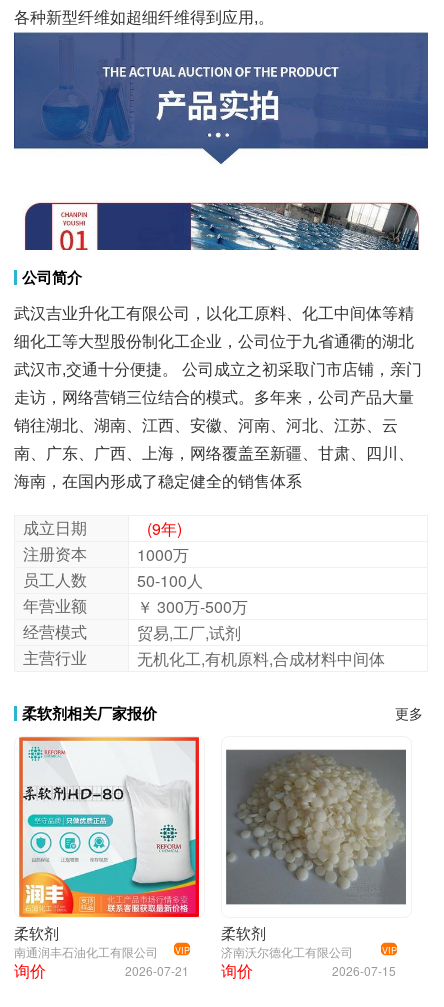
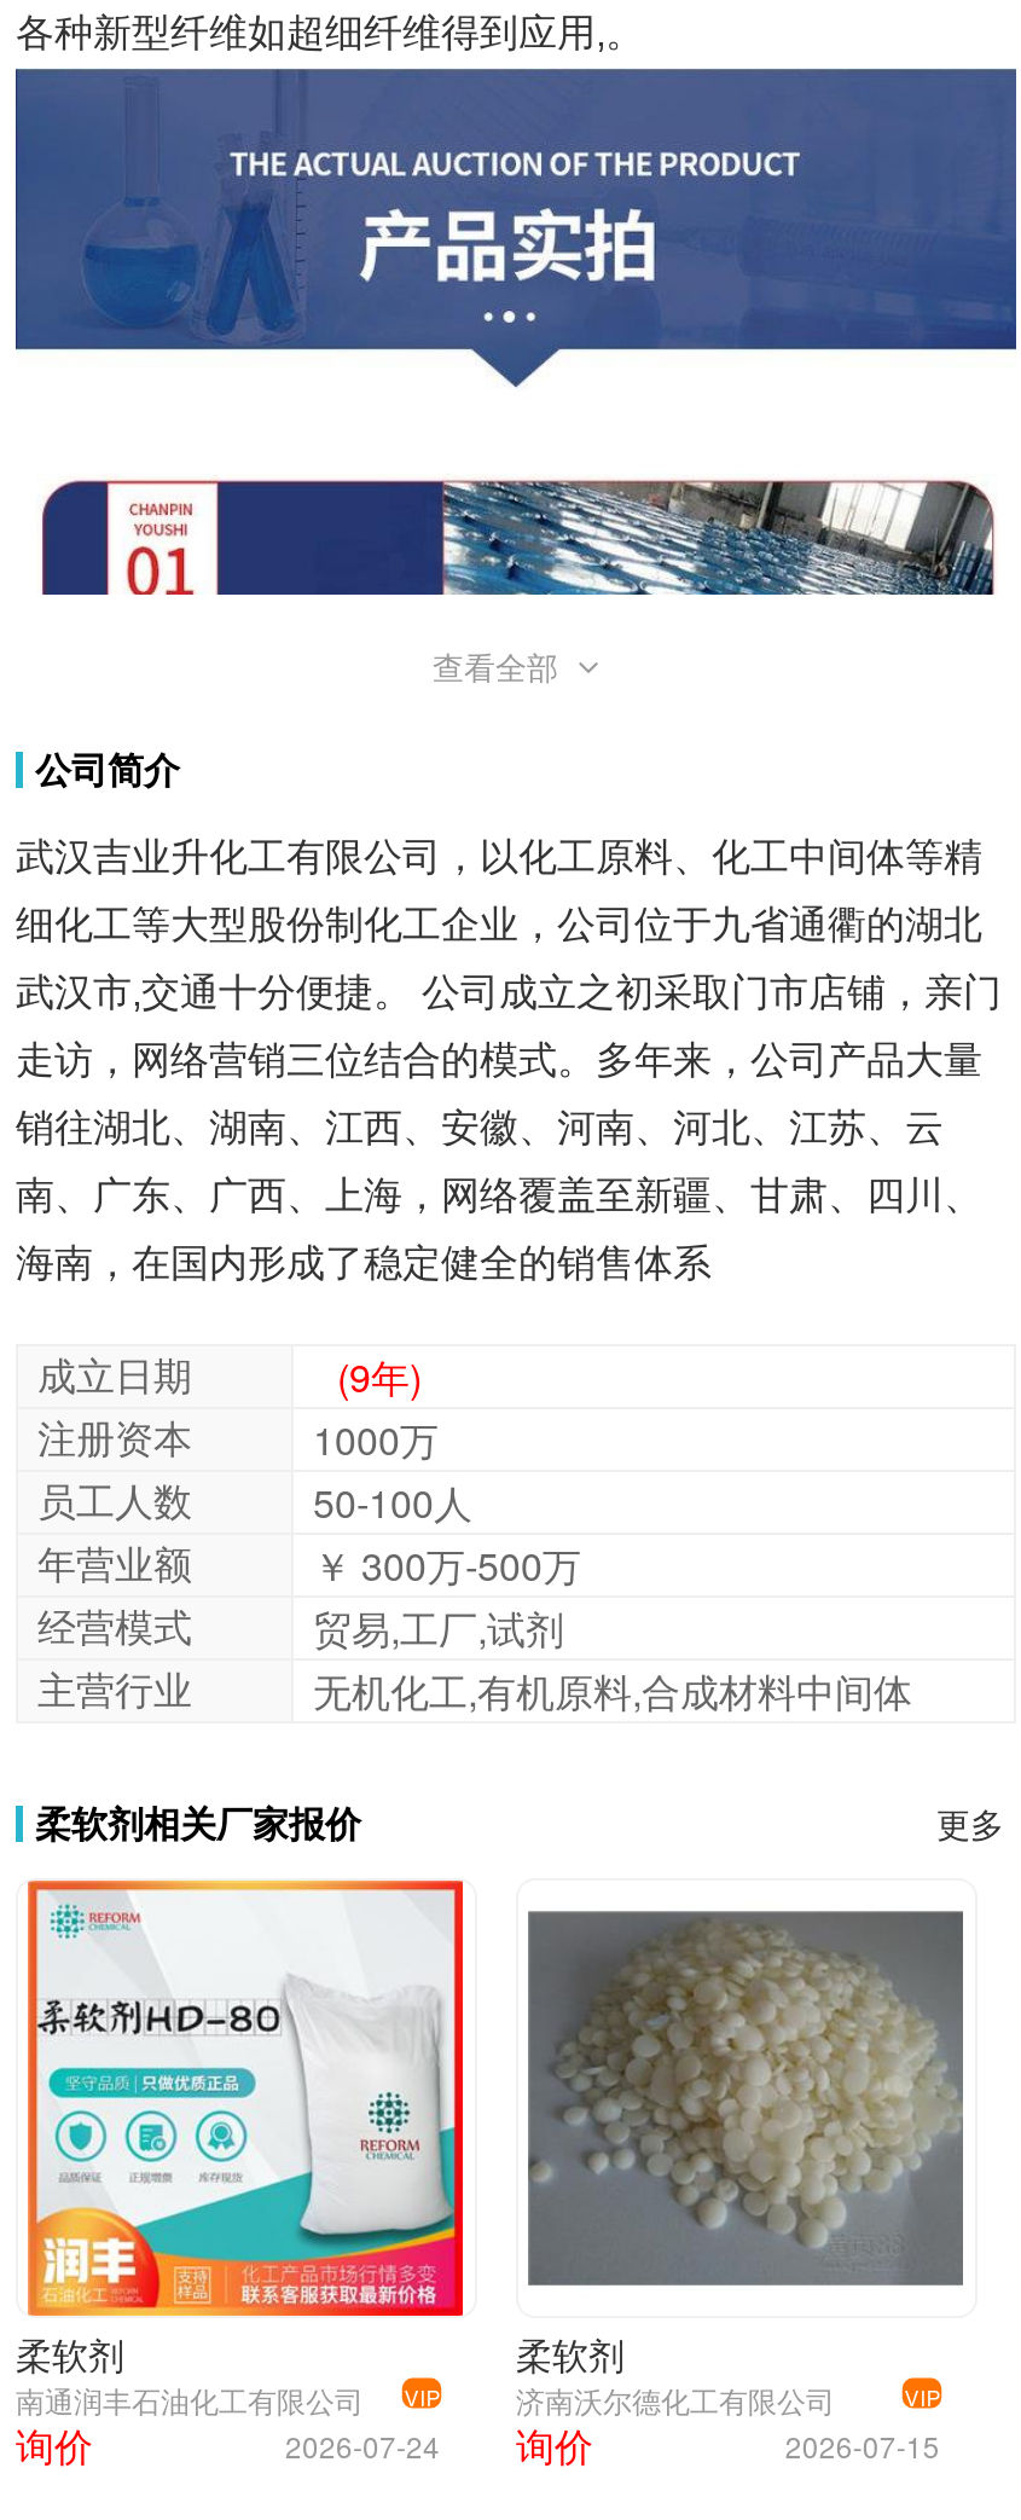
+ 查看全部

- 2026-07-21 询价
+ 2026-07-24 询价
